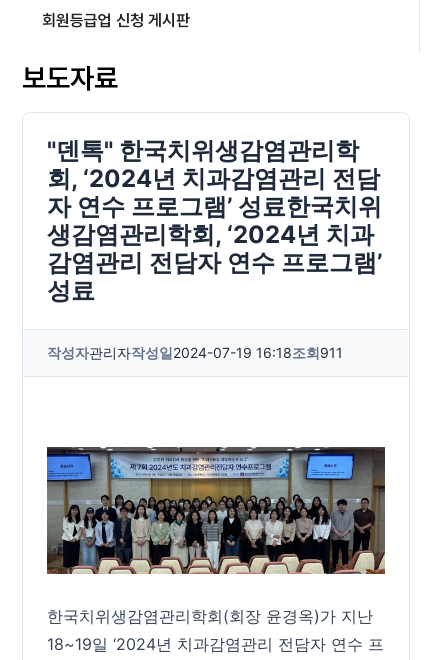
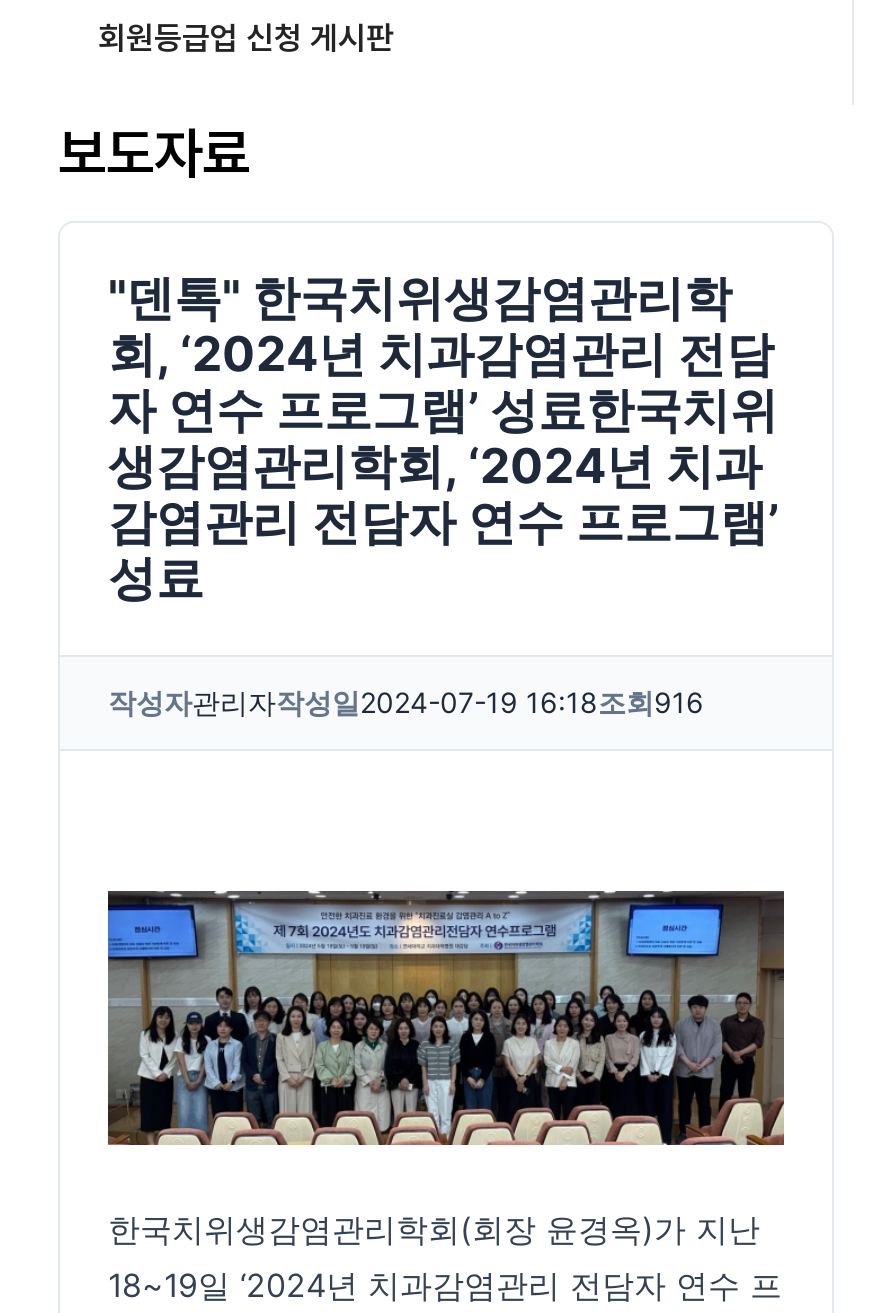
- 작성자관리자작성일2024-07-19 16:18조회911
+ 작성자관리자작성일2024-07-19 16:18조회916
